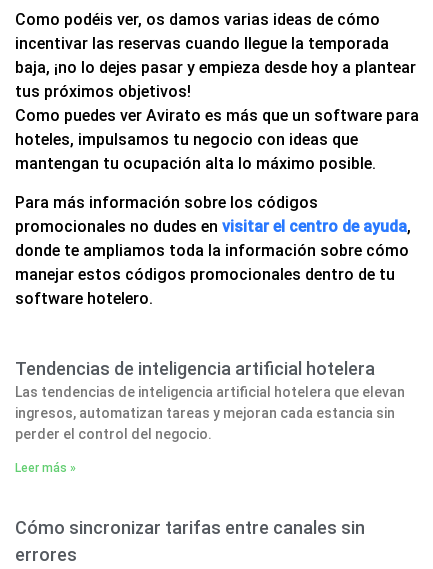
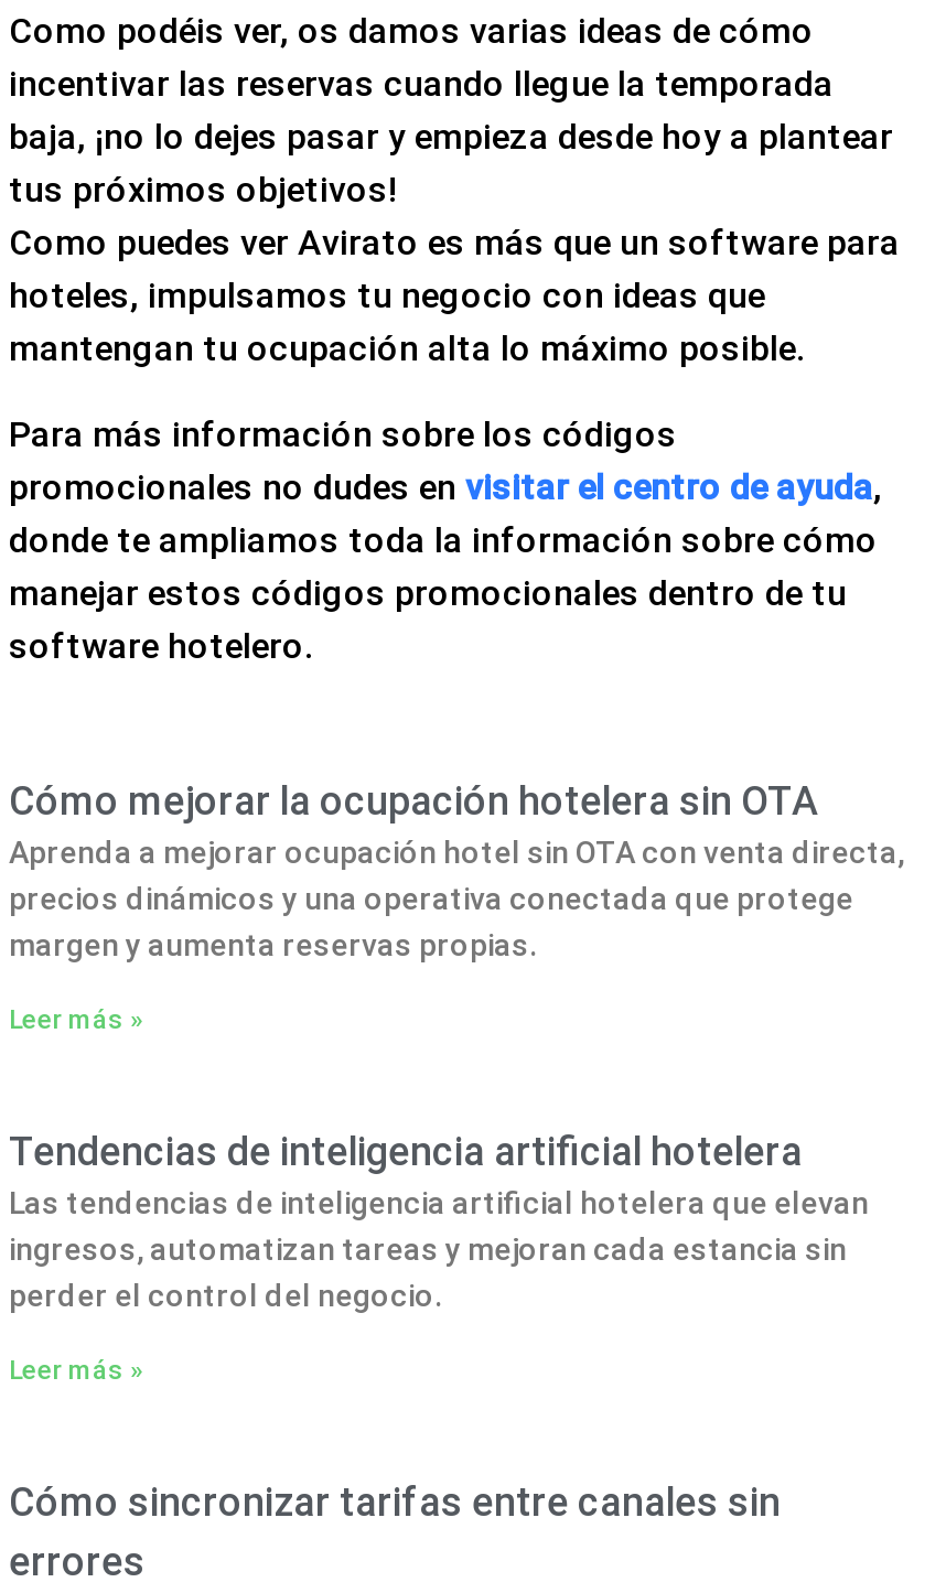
+ Cómo mejorar la ocupación hotelera sin OTA
+ Aprenda a mejorar ocupación hotel sin OTA con venta directa,
+ precios dinámicos y una operativa conectada que protege
+ margen y aumenta reservas propias.
+ Leer más »
